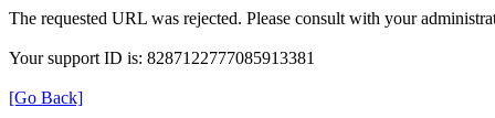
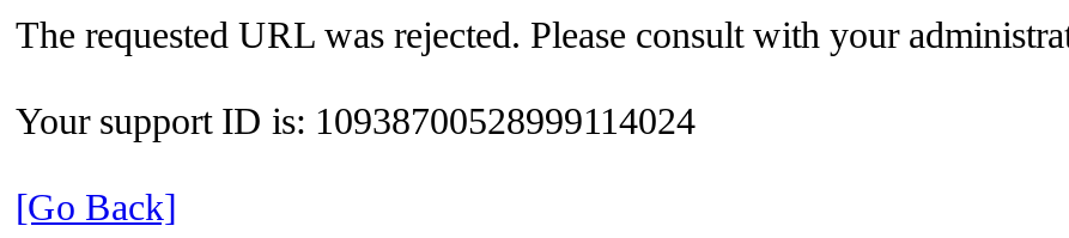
- Your support ID is: 8287122777085913381
+ Your support ID is: 10938700528999114024
